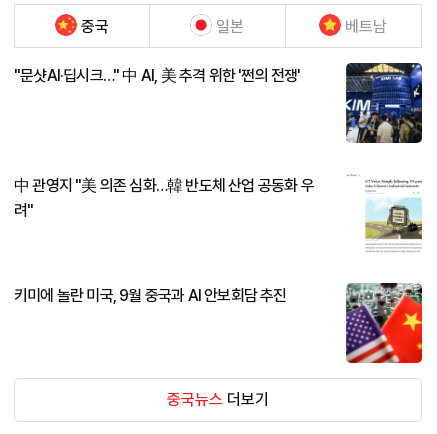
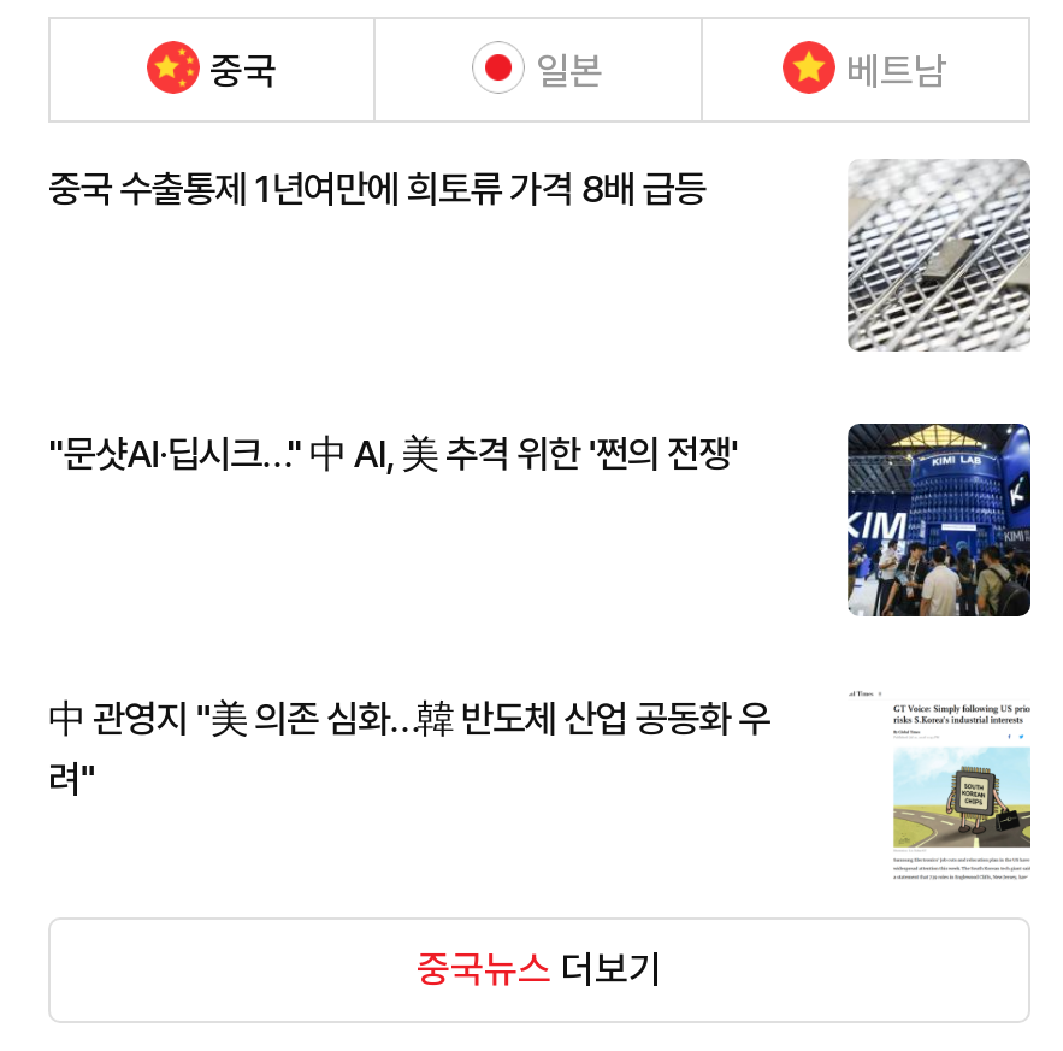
+ 중국 수출통제 1년여만에 희토류 가격 8배 급등

+ [image]

moved down: [image]

moved down: 中 관영지 "美 의존 심화…韓 반도체 산업 공동화 우 | 려"

- 키미에 놀란 미국, 9월 중국과 AI 안보회담 추진

- [image]
